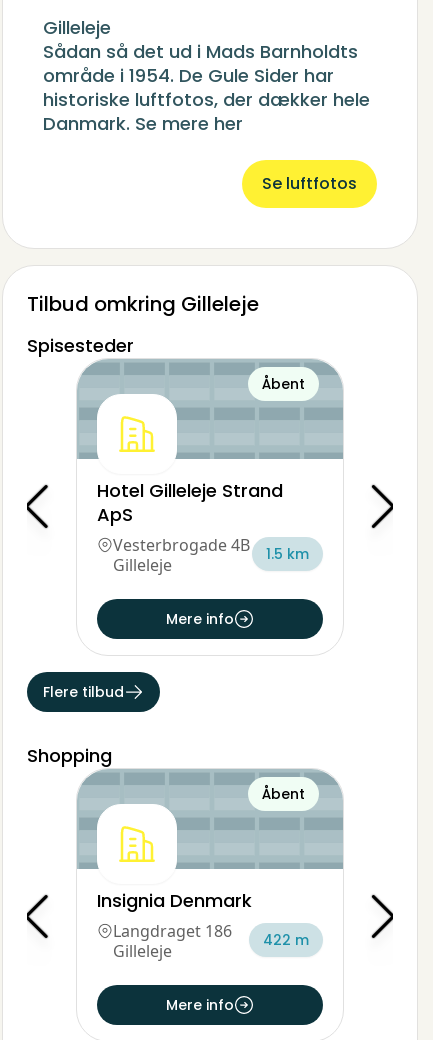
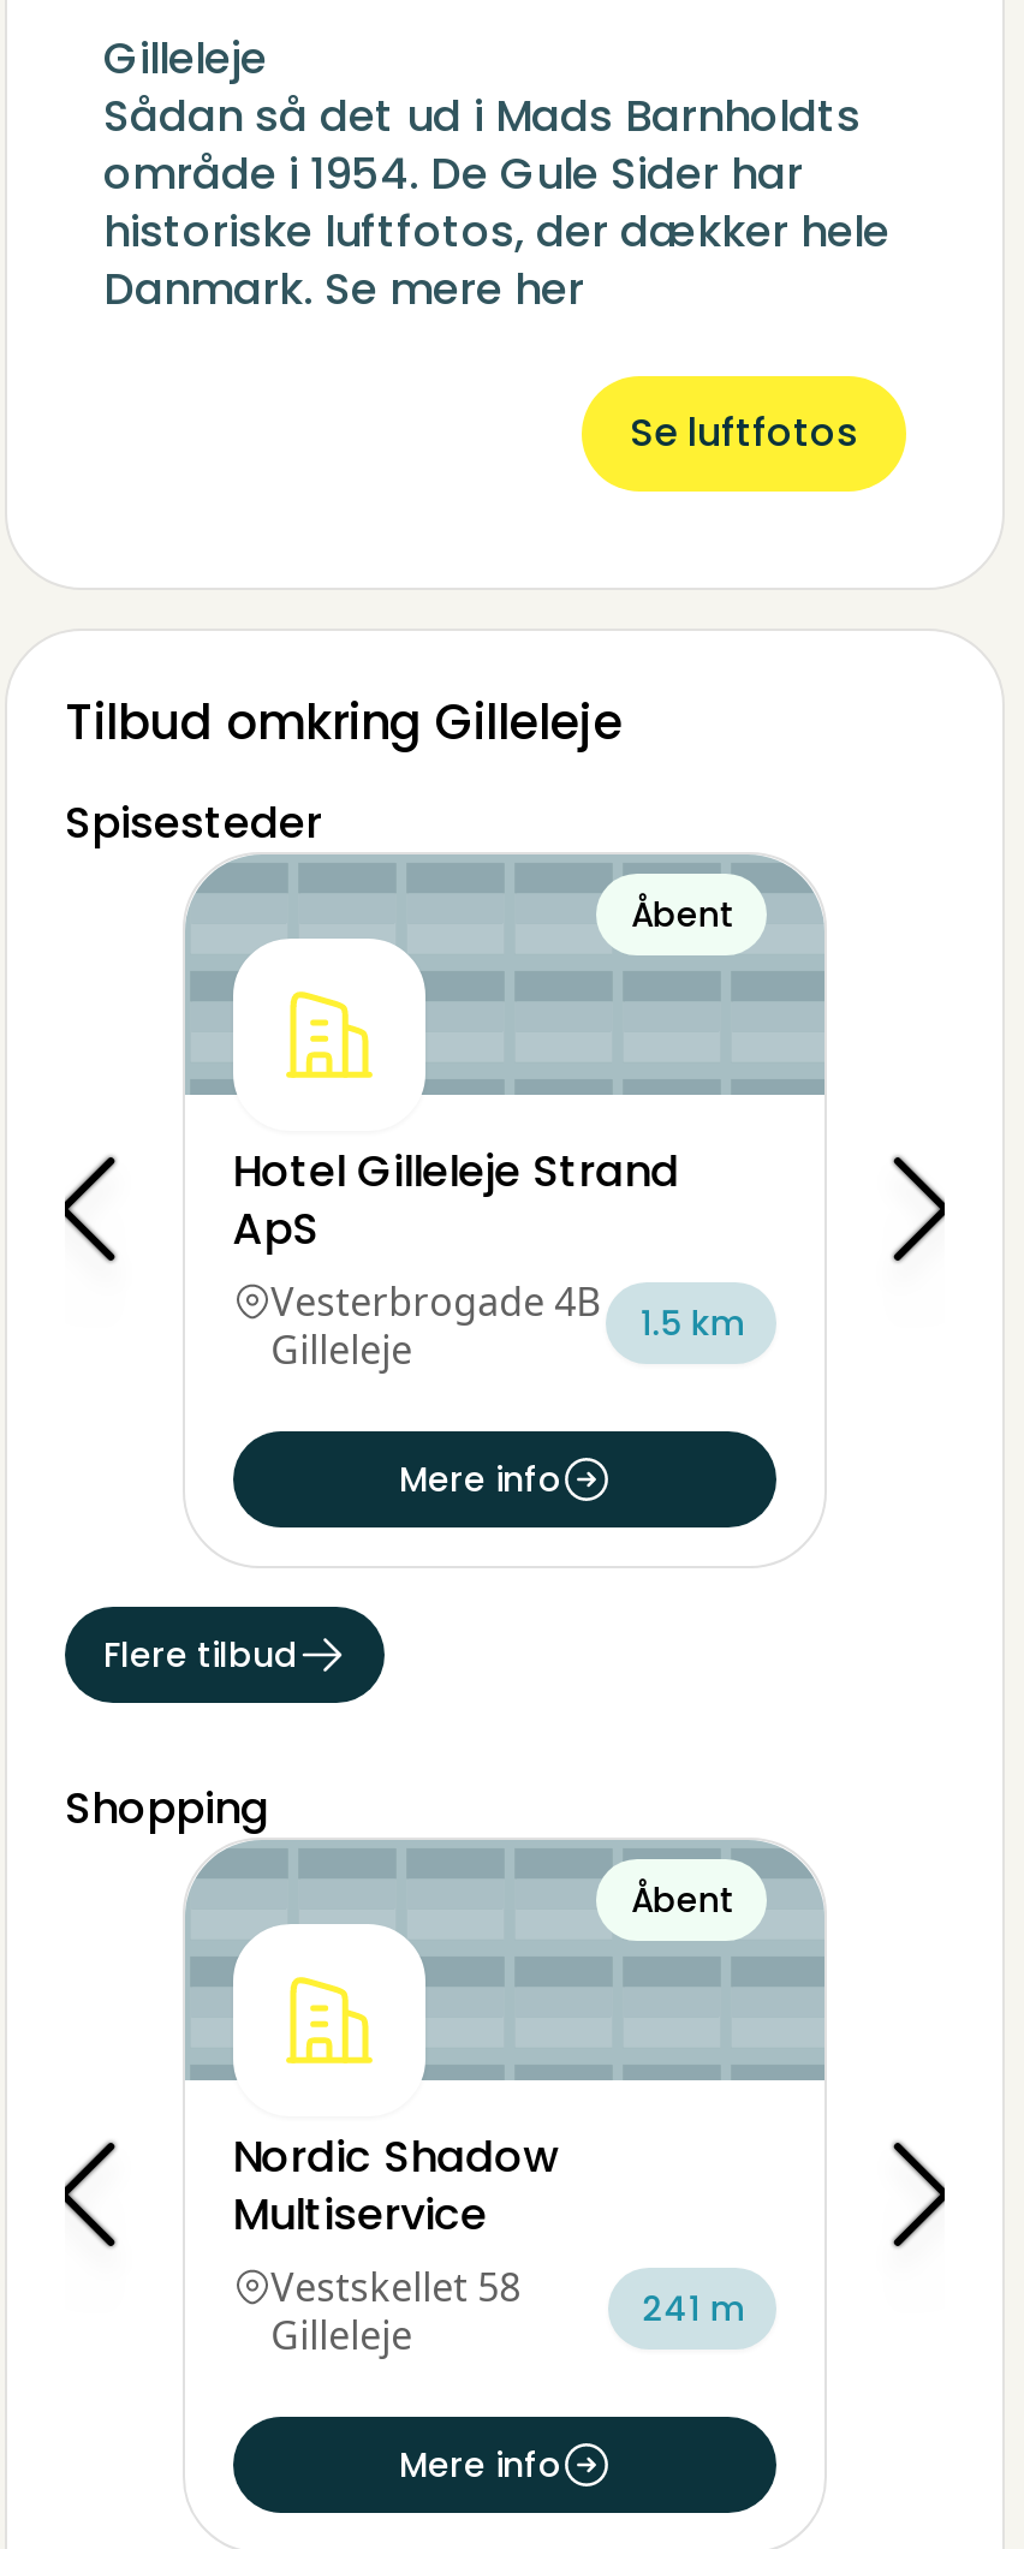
- Insignia Denmark
- Langdraget 186
+ Nordic Shadow
+ Multiservice
+ Vestskellet 58

- 422 m
+ 241 m
